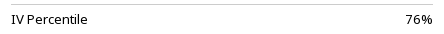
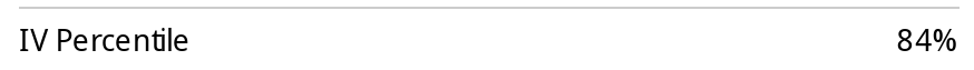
- 76%
+ 84%
